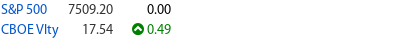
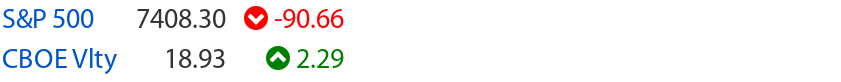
- 7509.20
+ 7408.30

- 0.00
+ -90.66

- CBOE Vlty 17.54
+ CBOE Vlty 18.93

- 0.49
+ 2.29
